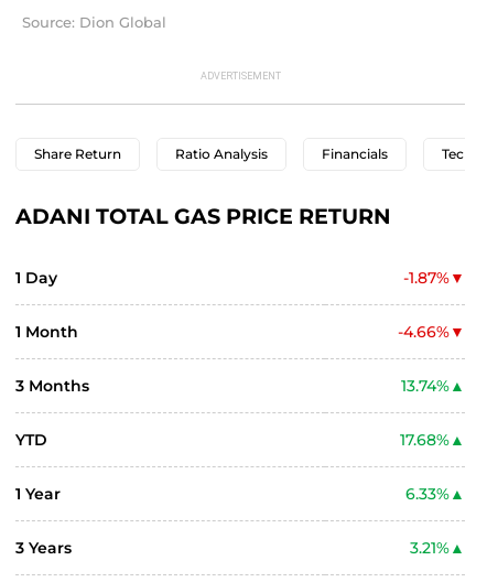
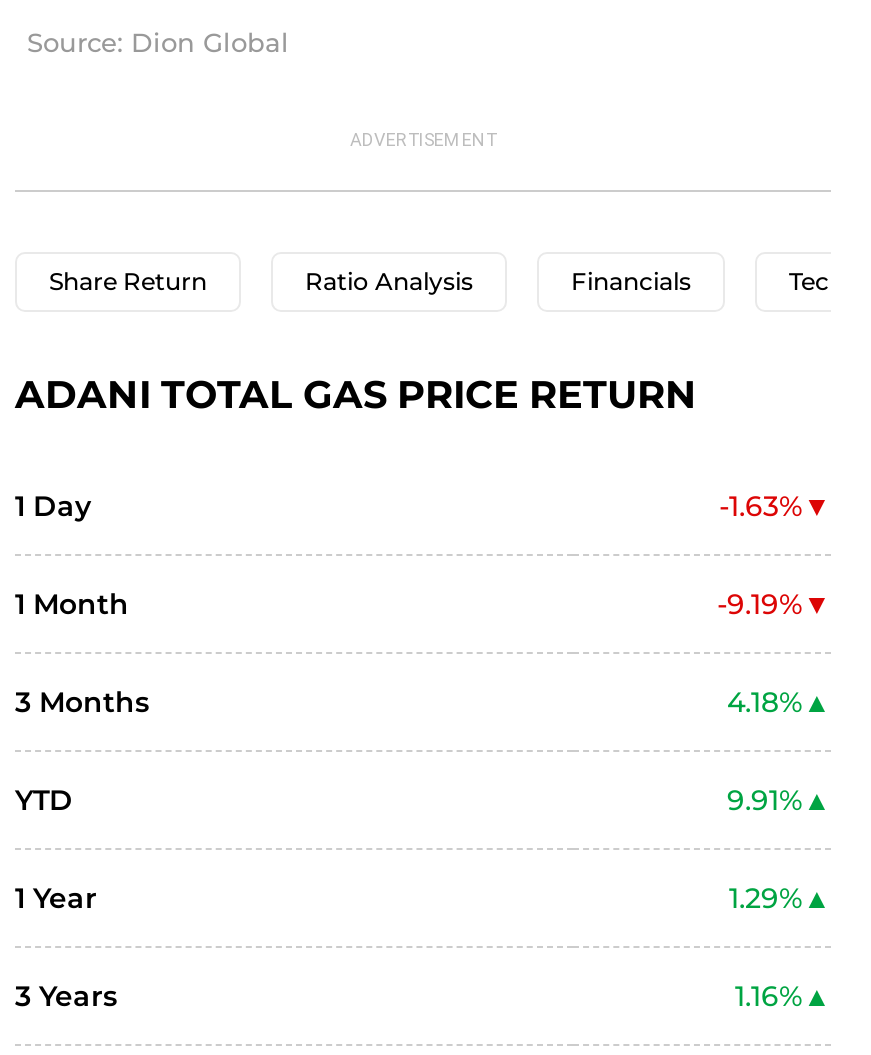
- -1.87%
+ -1.63%

- -4.66%
+ -9.19%

- 13.74%
+ 4.18%

- 17.68%
+ 9.91%

- 6.33%
+ 1.29%

- 3.21%
+ 1.16%
